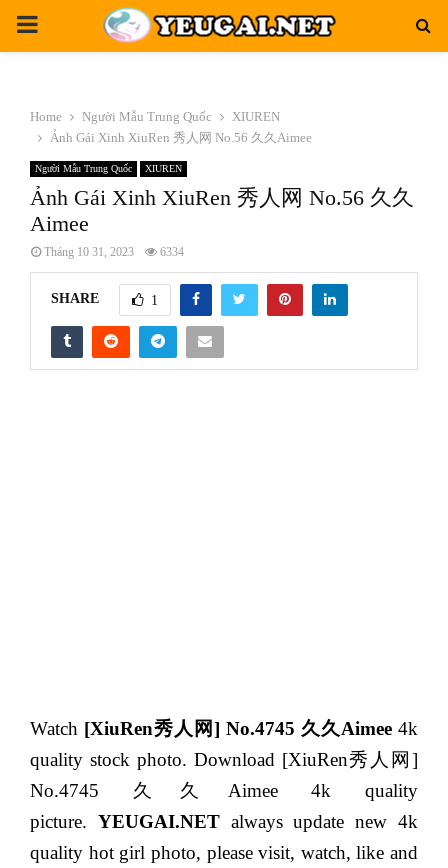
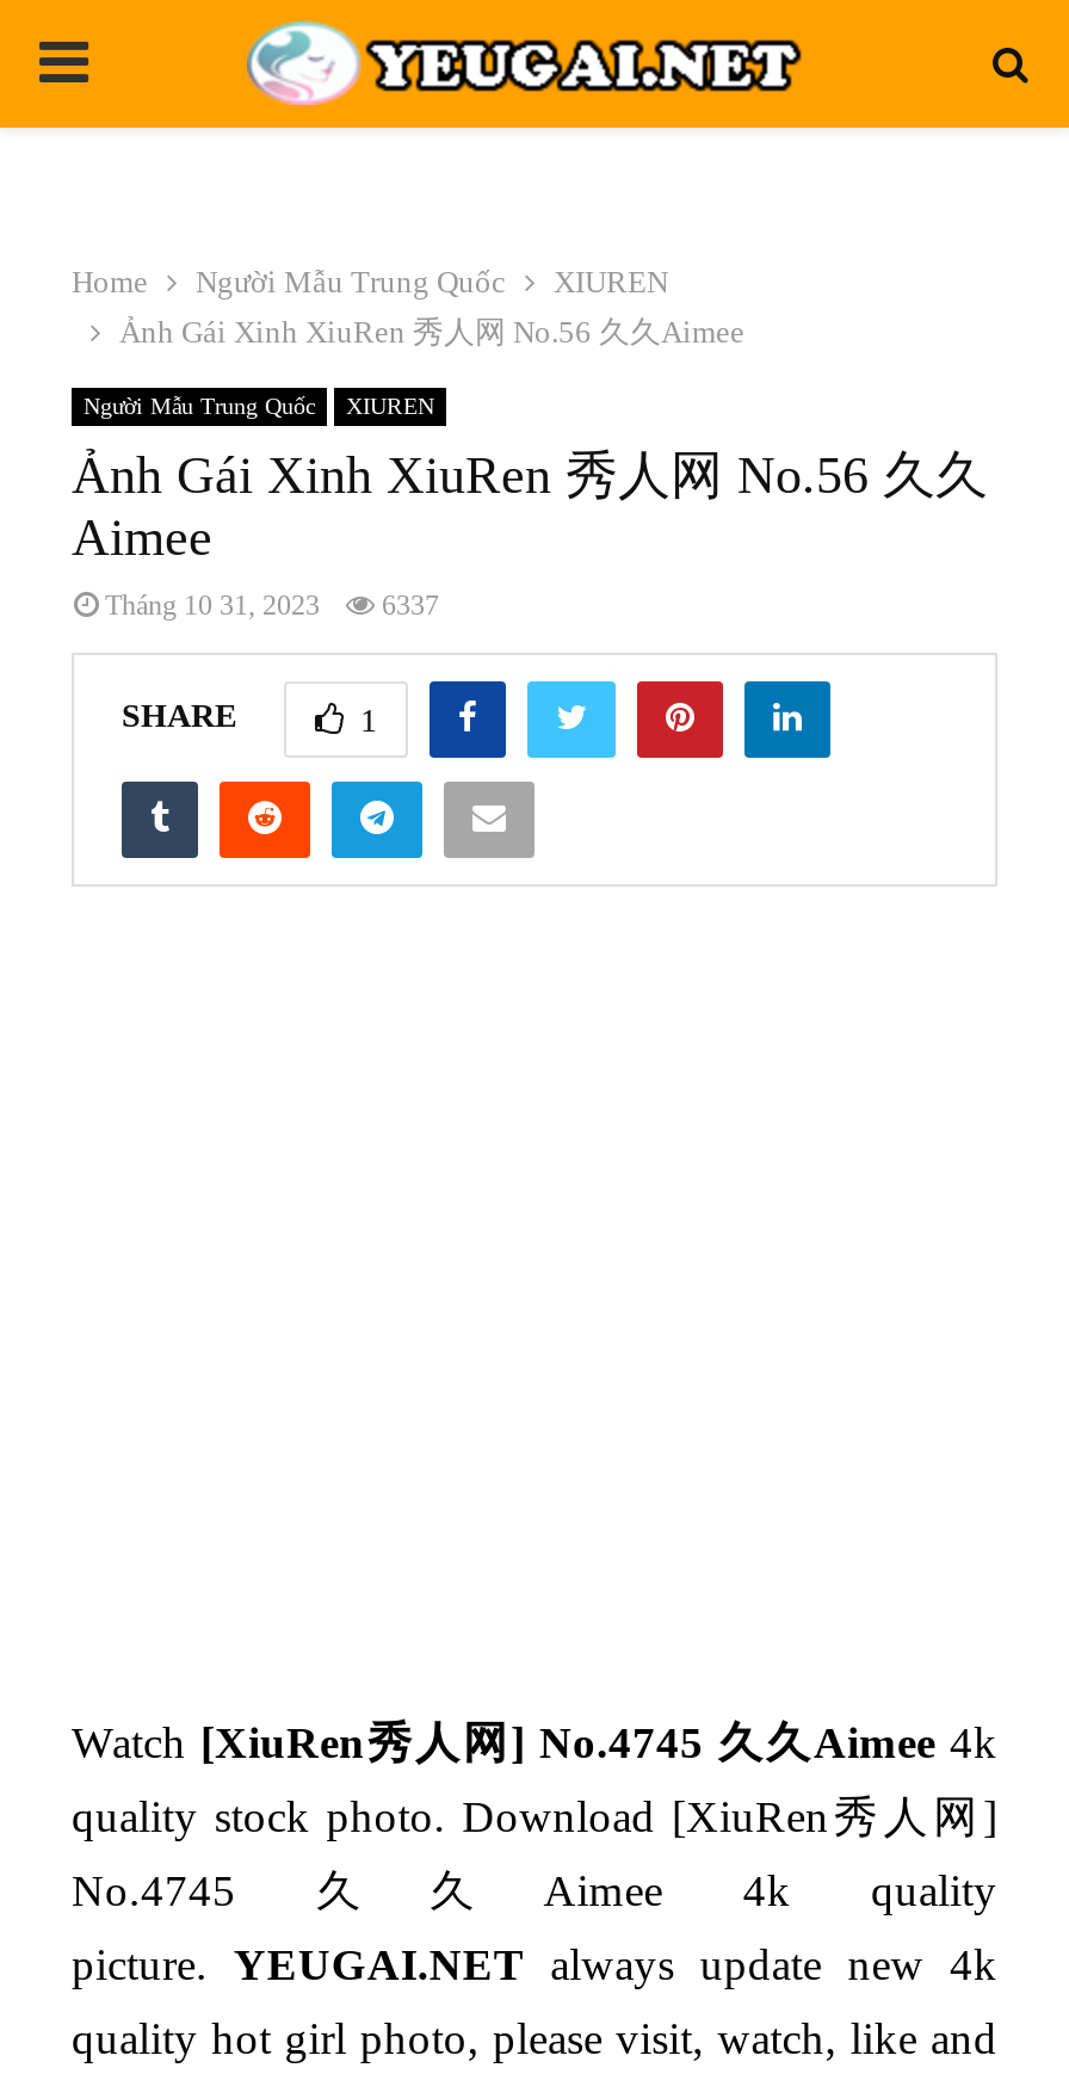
- Tháng 10 31, 2023 6334
+ Tháng 10 31, 2023 6337
